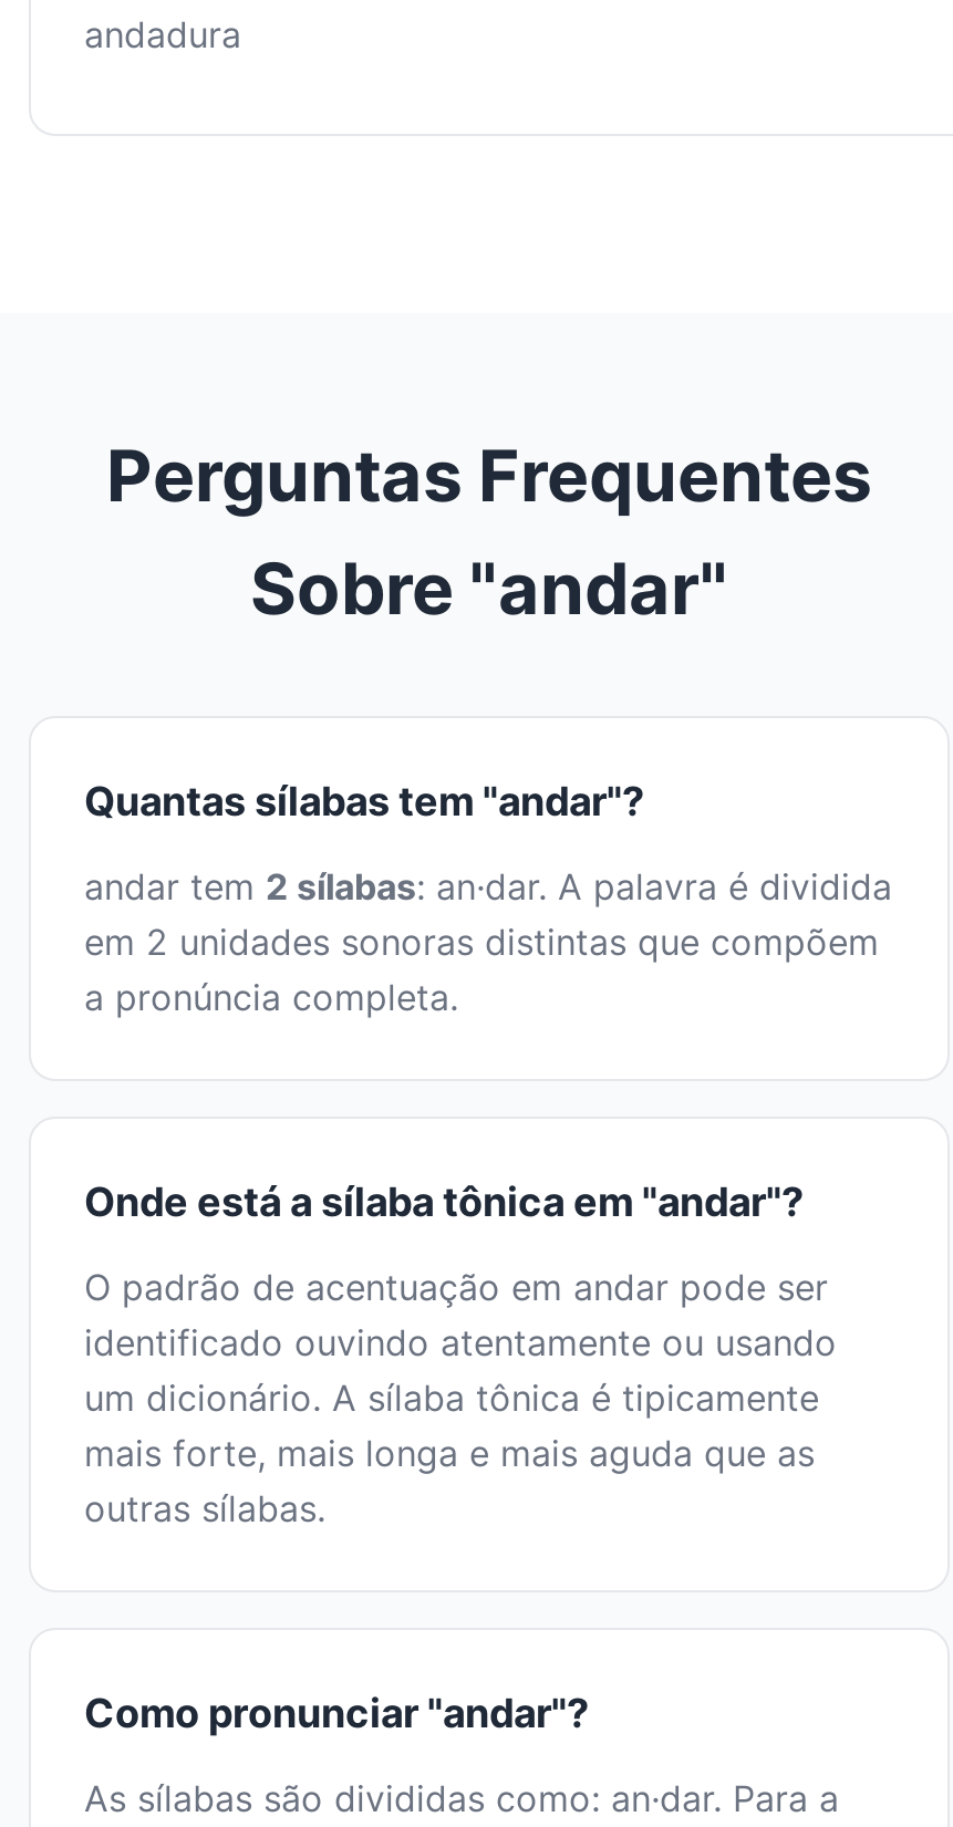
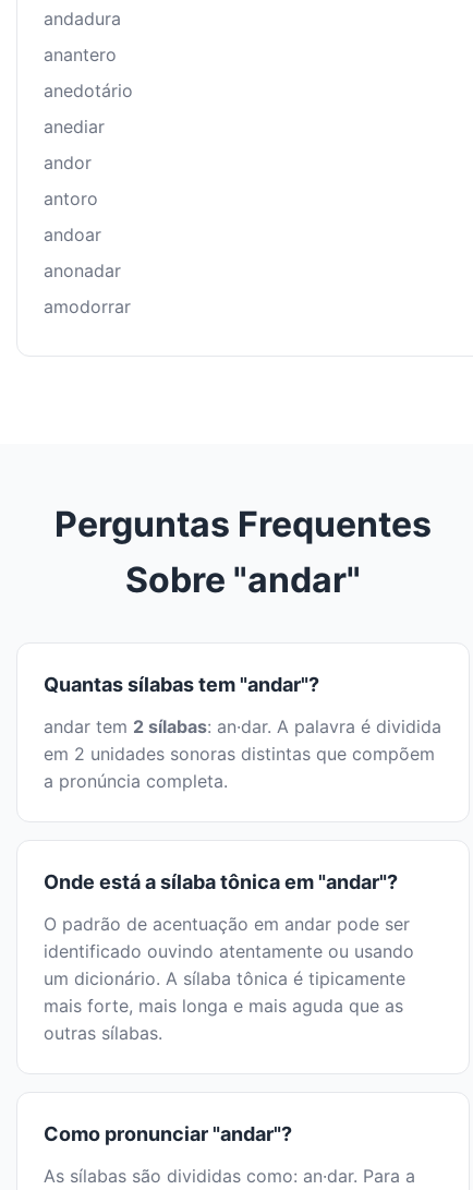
+ anantero
+ anedotário
+ anediar
+ andor
+ antoro
+ andoar
+ anonadar
+ amodorrar
